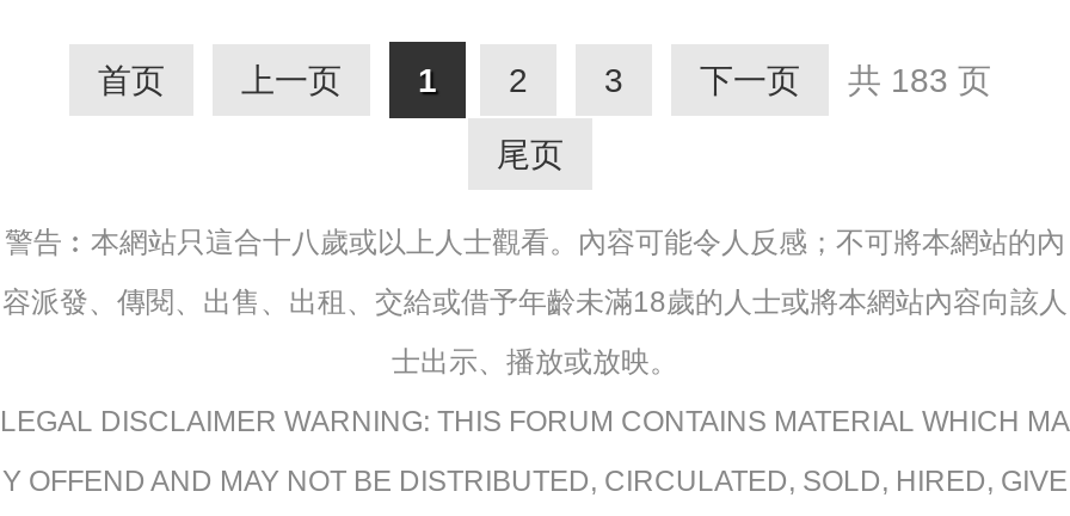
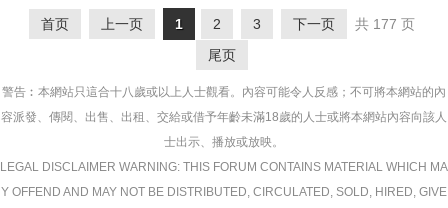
- 首页 上一页 1 2 3 下一页 共 183 页
+ 首页 上一页 1 2 3 下一页 共 177 页
